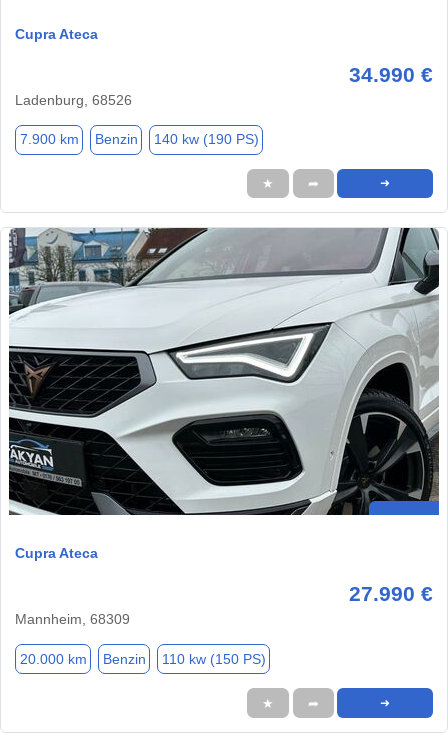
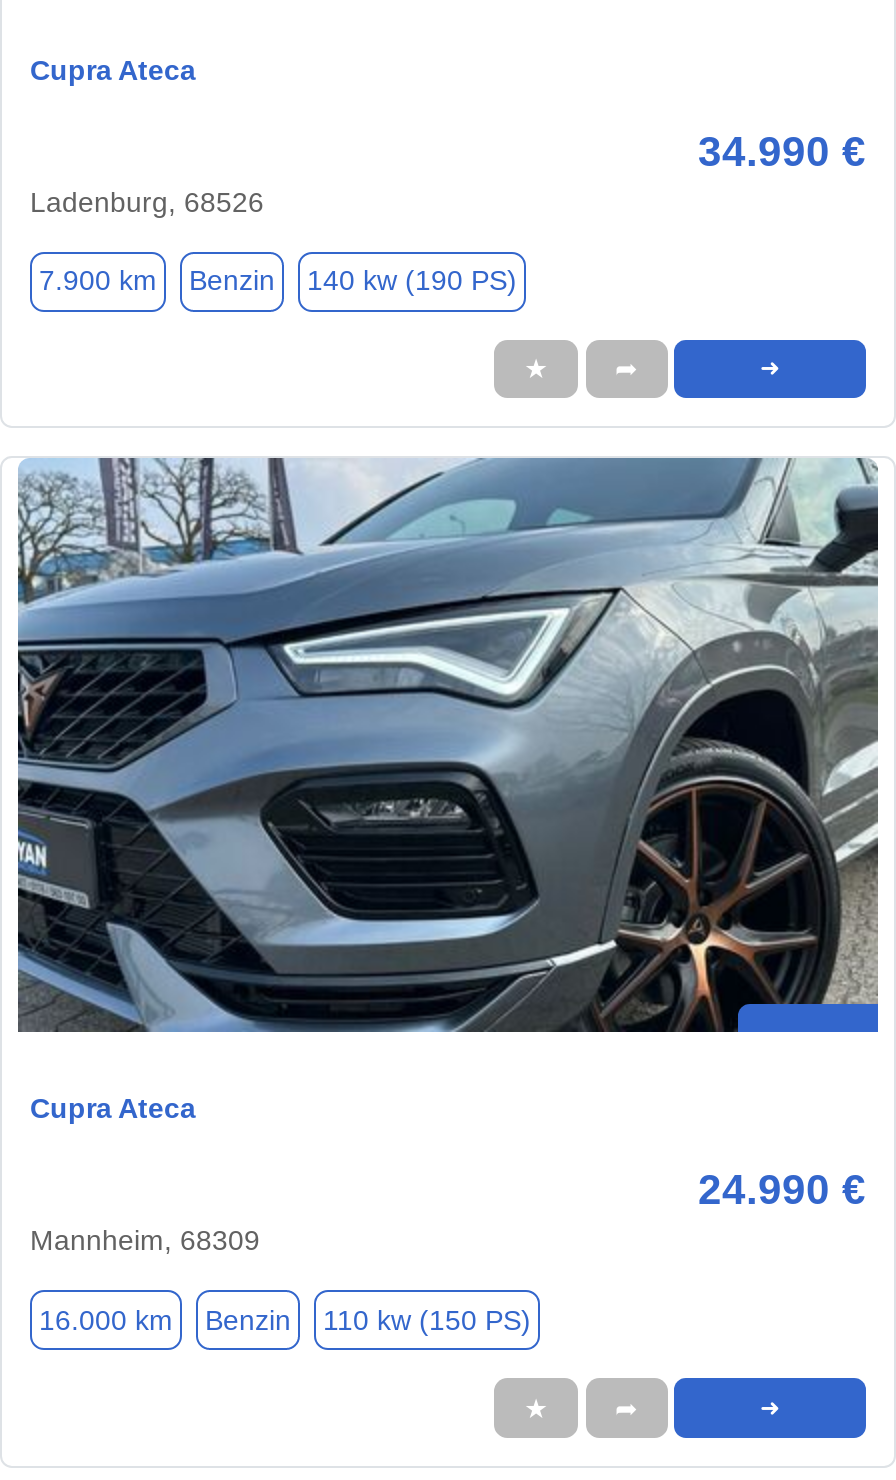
- [image]
+ [image]

- 27.990 €
+ 24.990 €

- 20.000 km Benzin 110 kw (150 PS)
+ 16.000 km Benzin 110 kw (150 PS)
